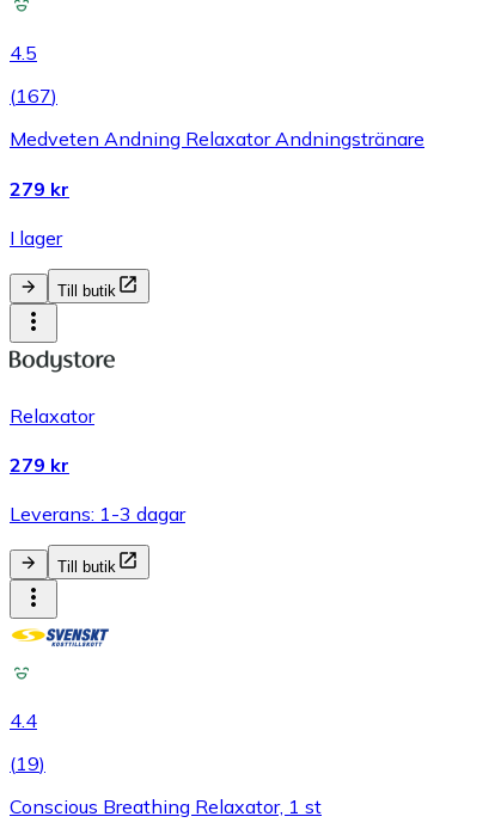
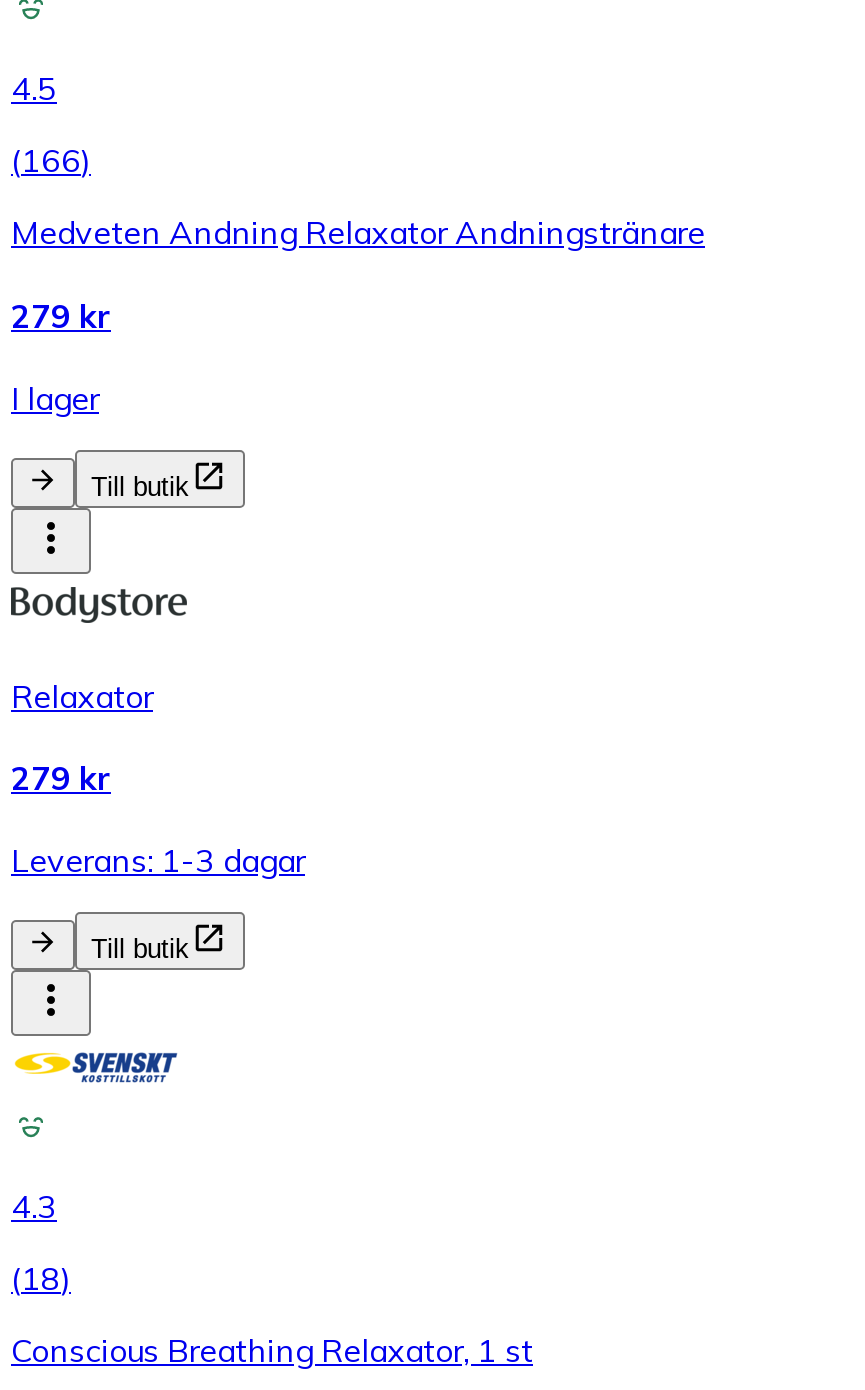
- (167)
+ (166)

- 4.4
+ 4.3

- (19)
+ (18)
